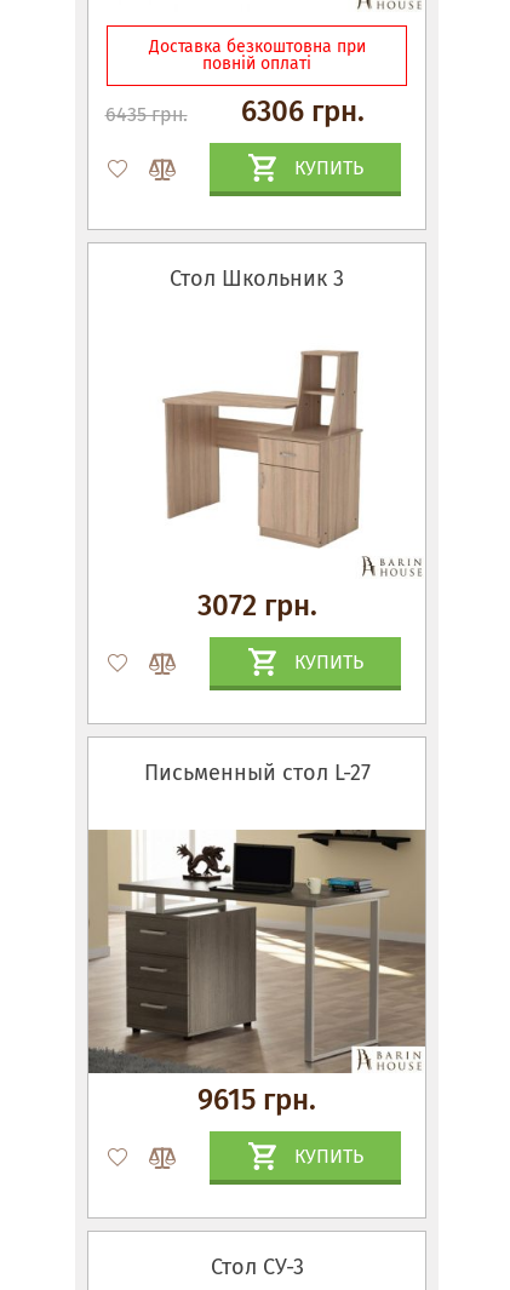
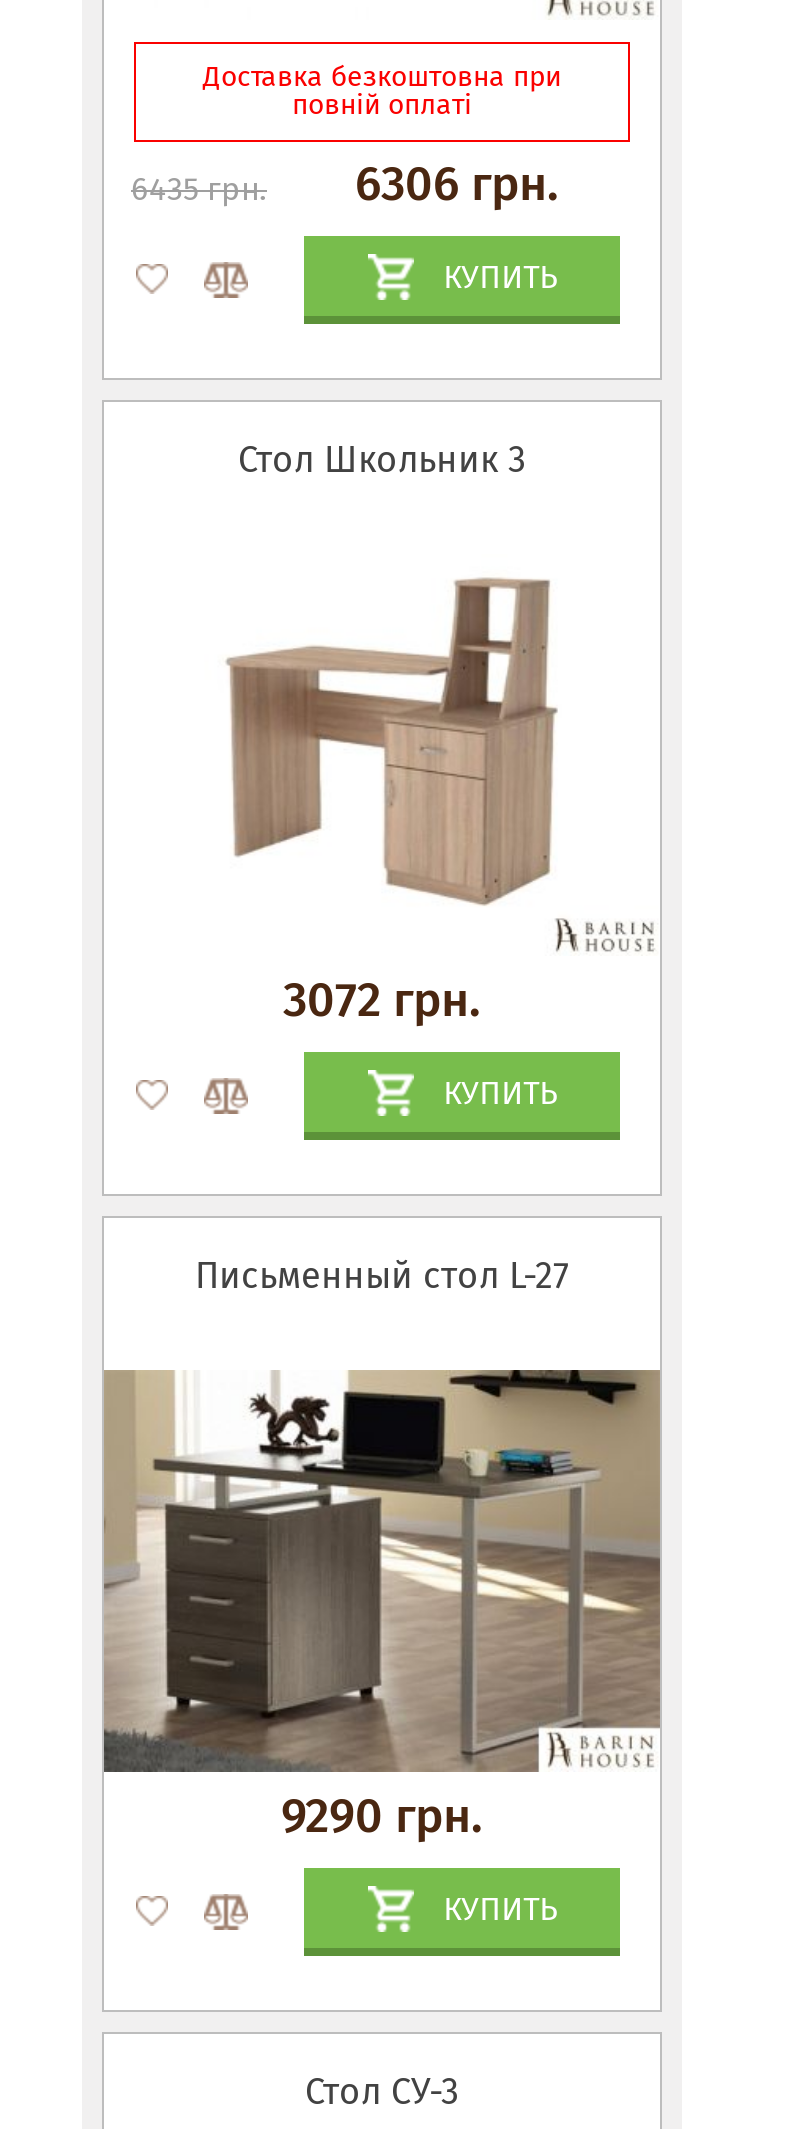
- 9615 грн.
+ 9290 грн.
